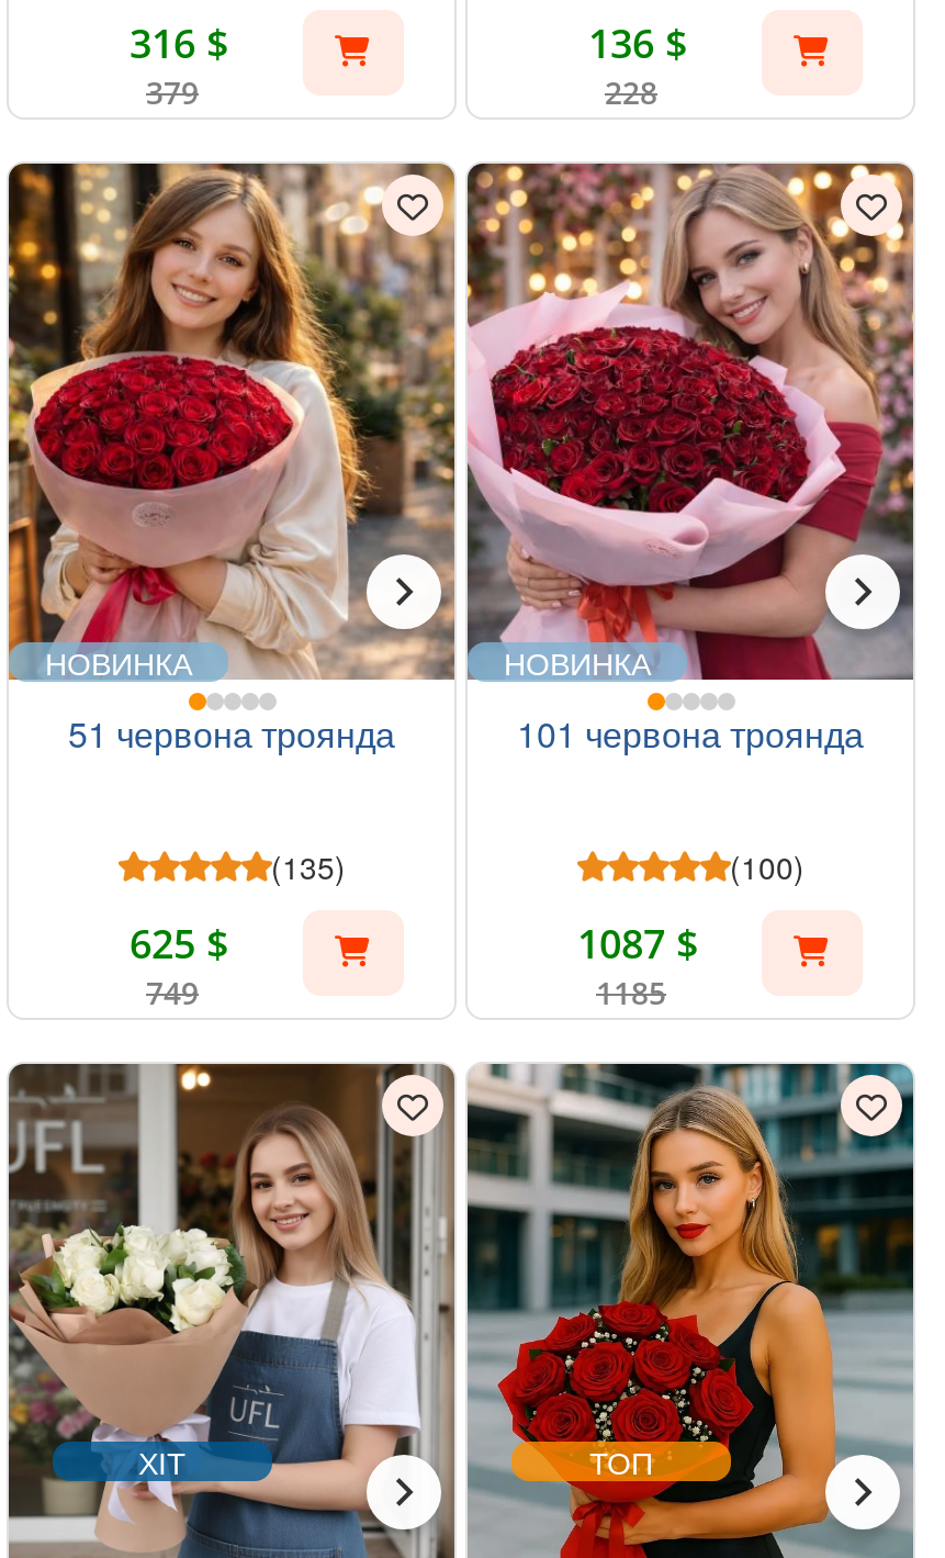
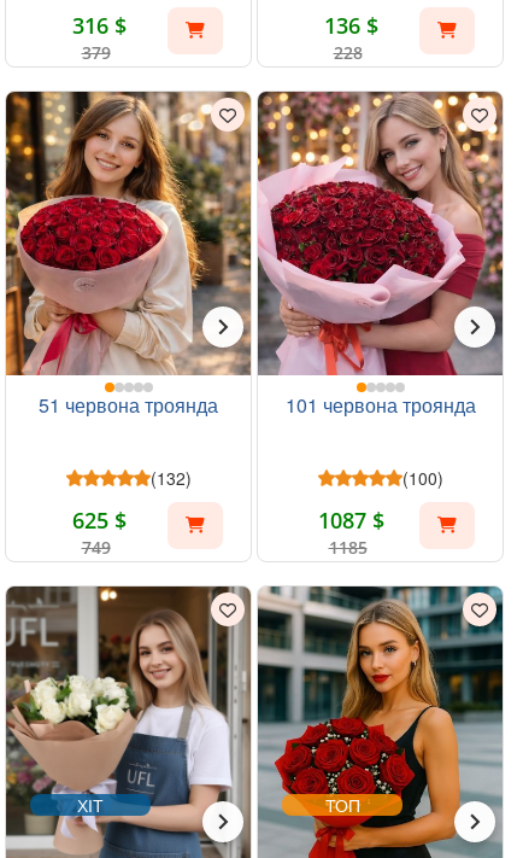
- НОВИНКА

- НОВИНКА

- (135)
+ (132)
